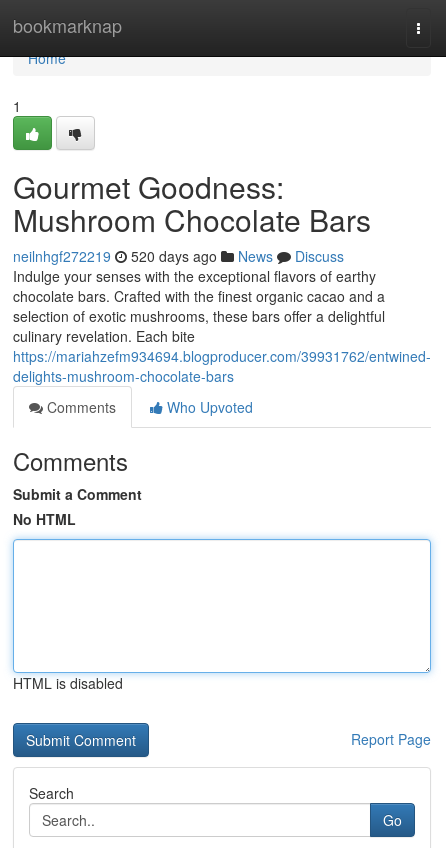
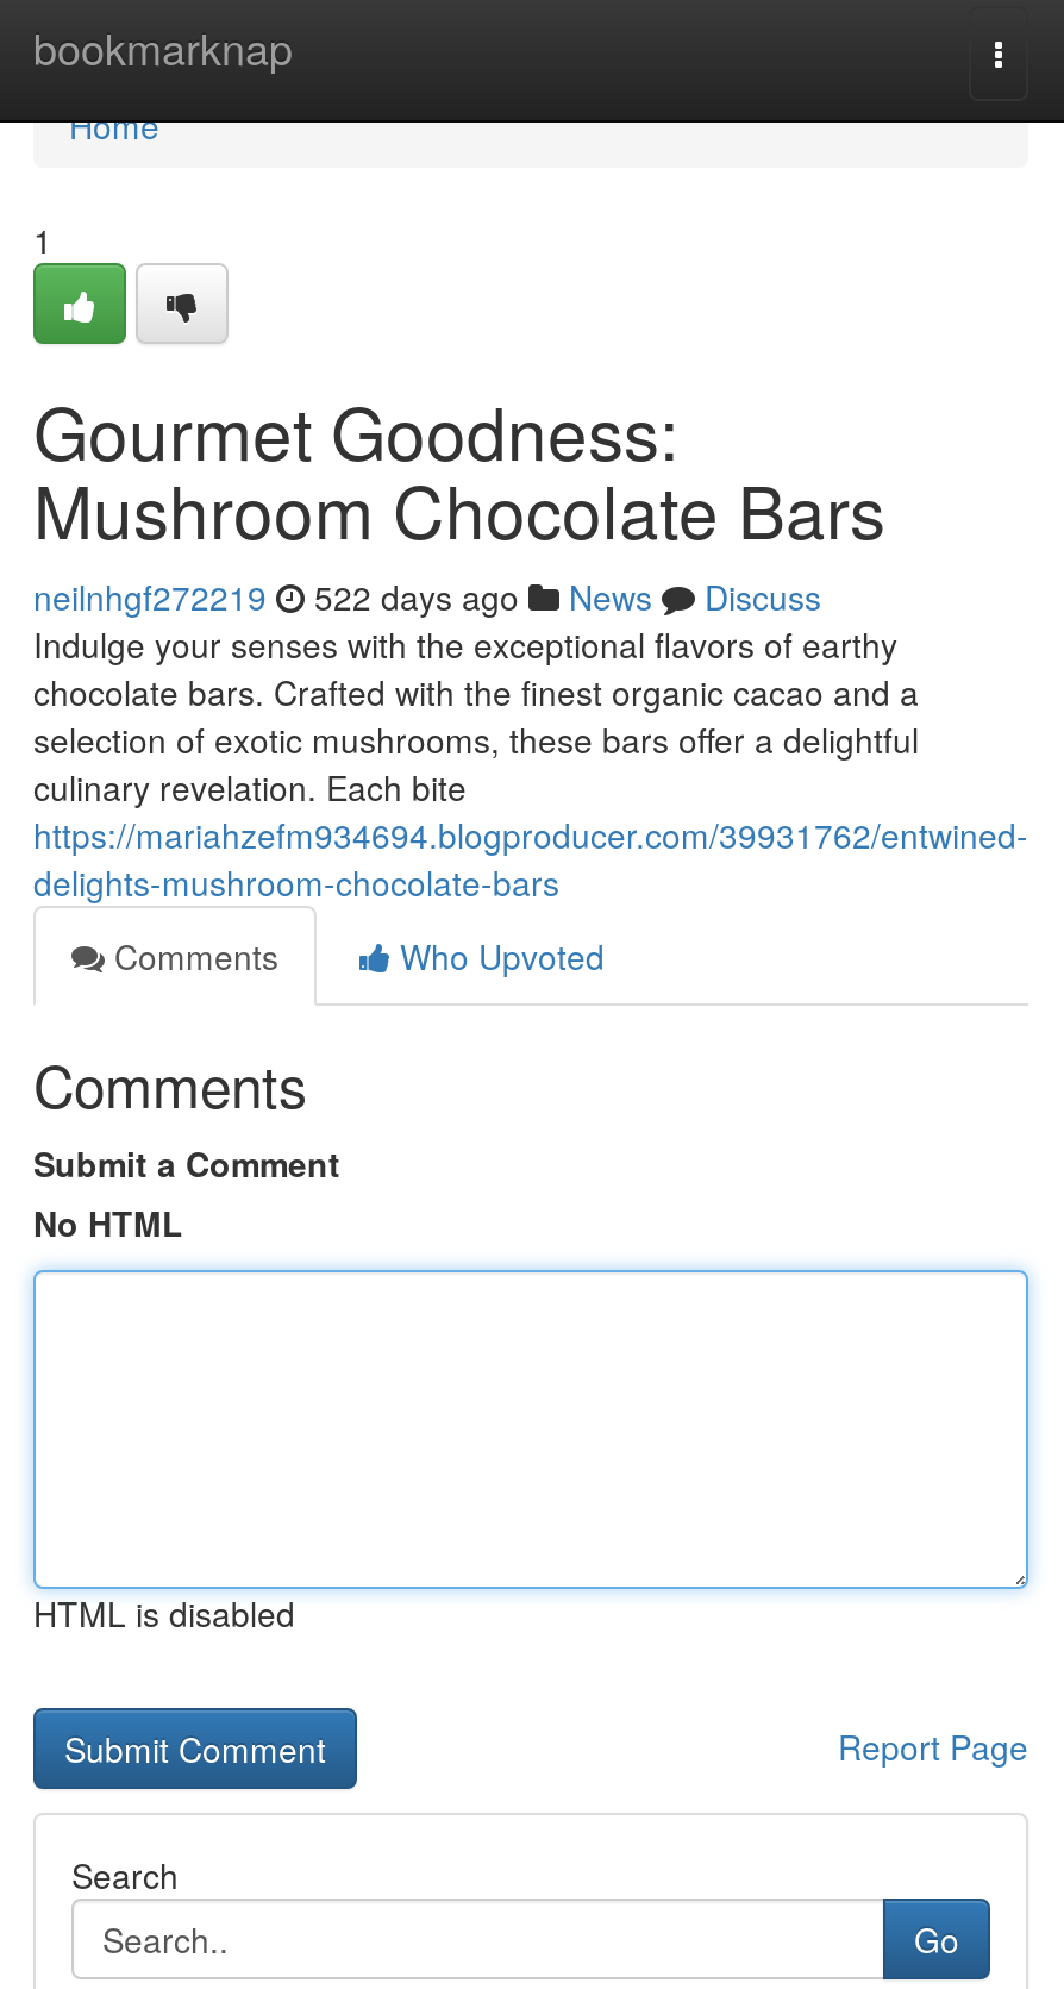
- neilnhgf272219 520 days ago News Discuss
+ neilnhgf272219 522 days ago News Discuss
